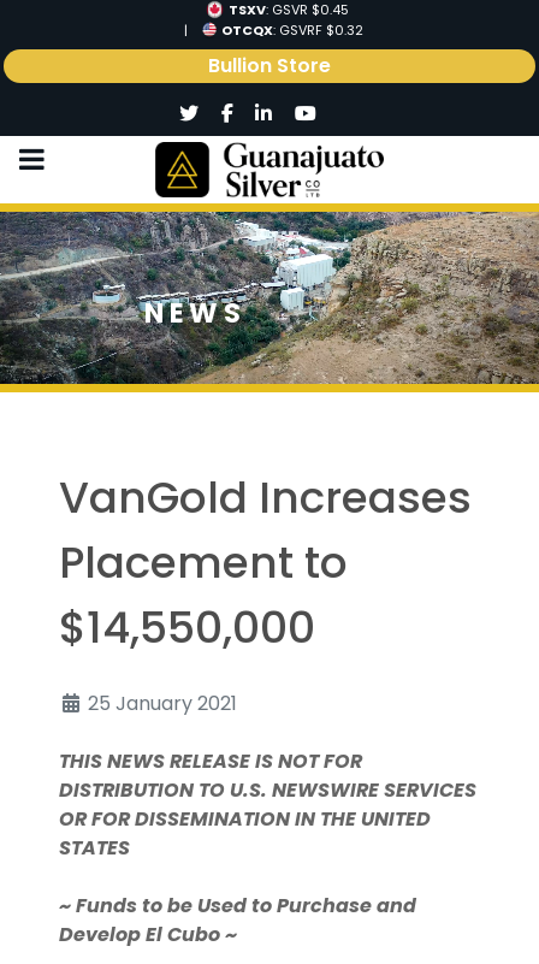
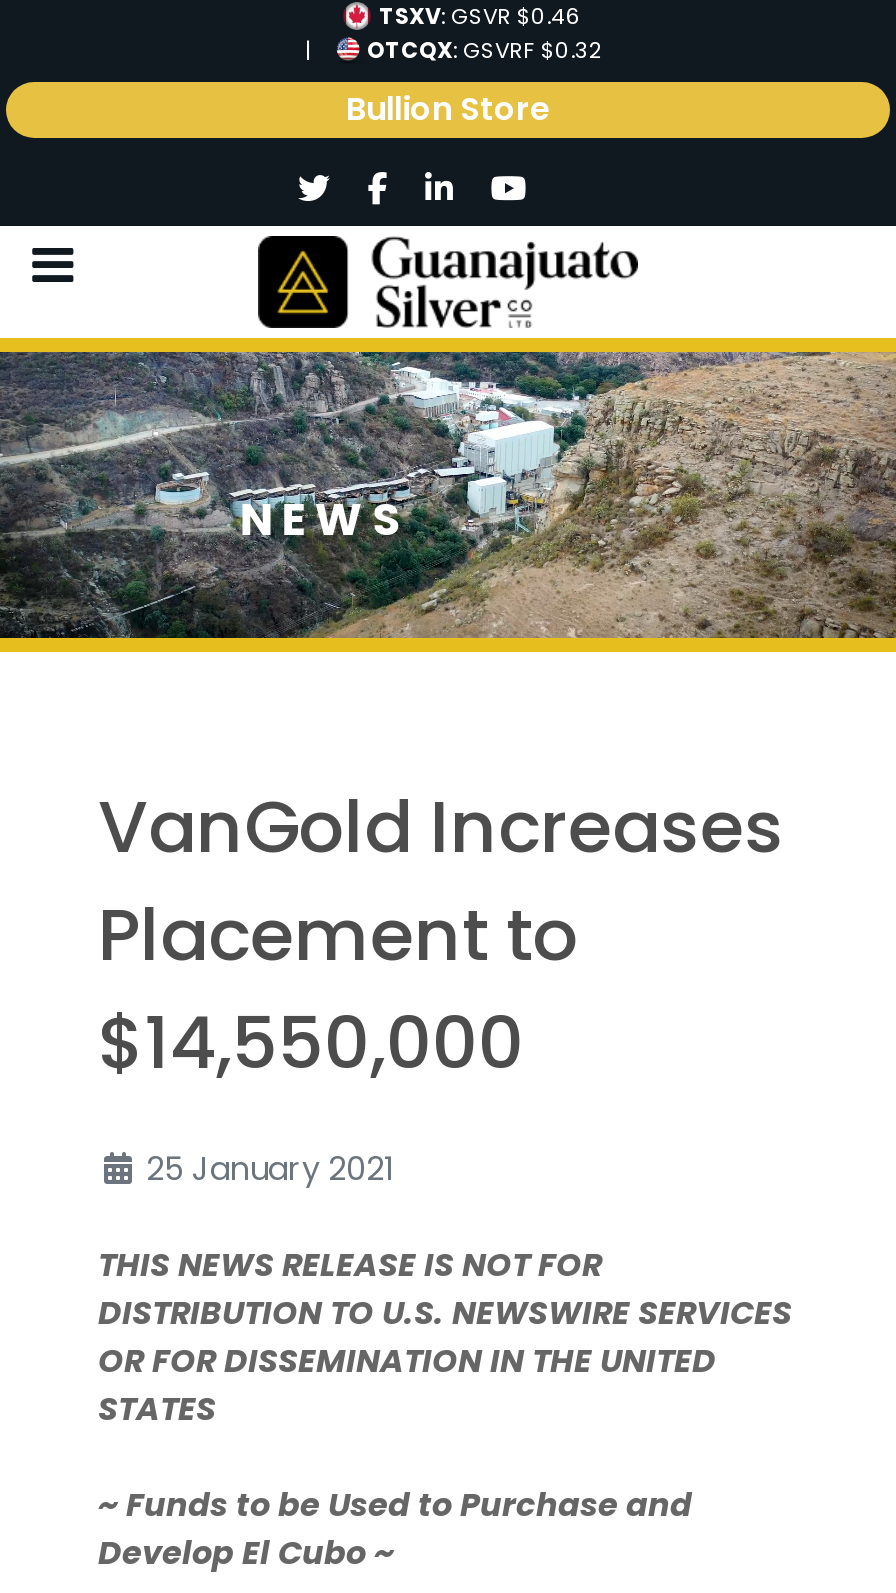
- TSXV: GSVR $0.45
+ TSXV: GSVR $0.46
